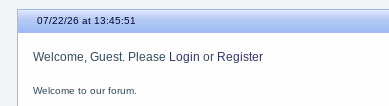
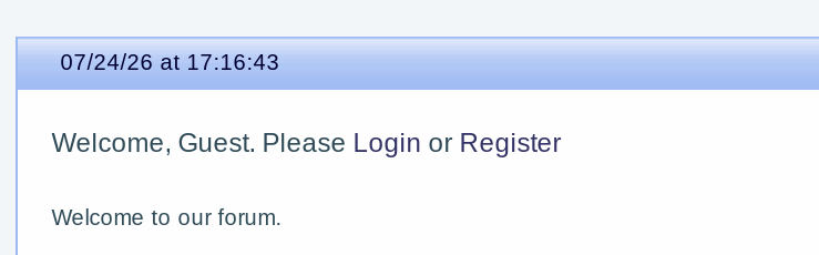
- 07/22/26 at 13:45:51
+ 07/24/26 at 17:16:43
